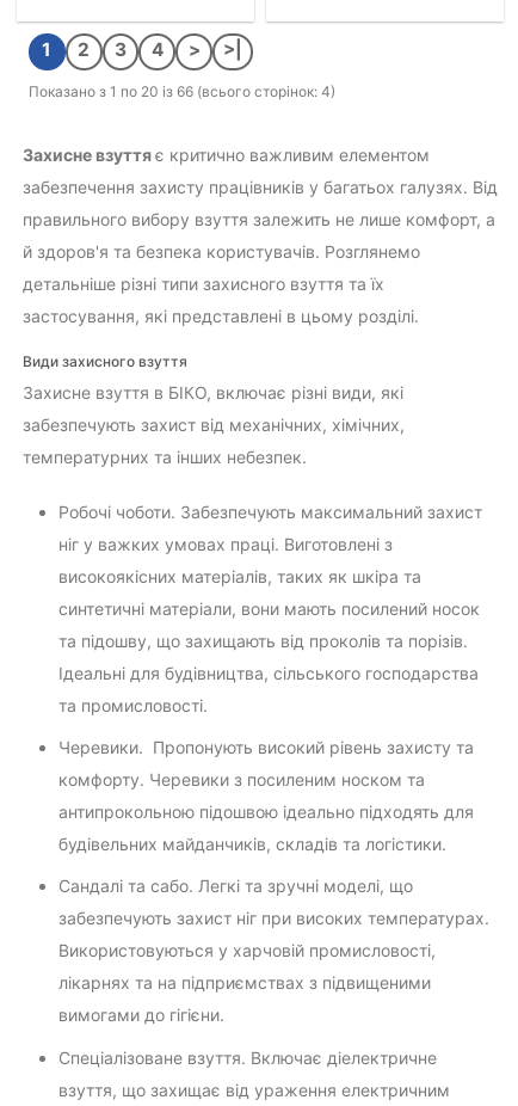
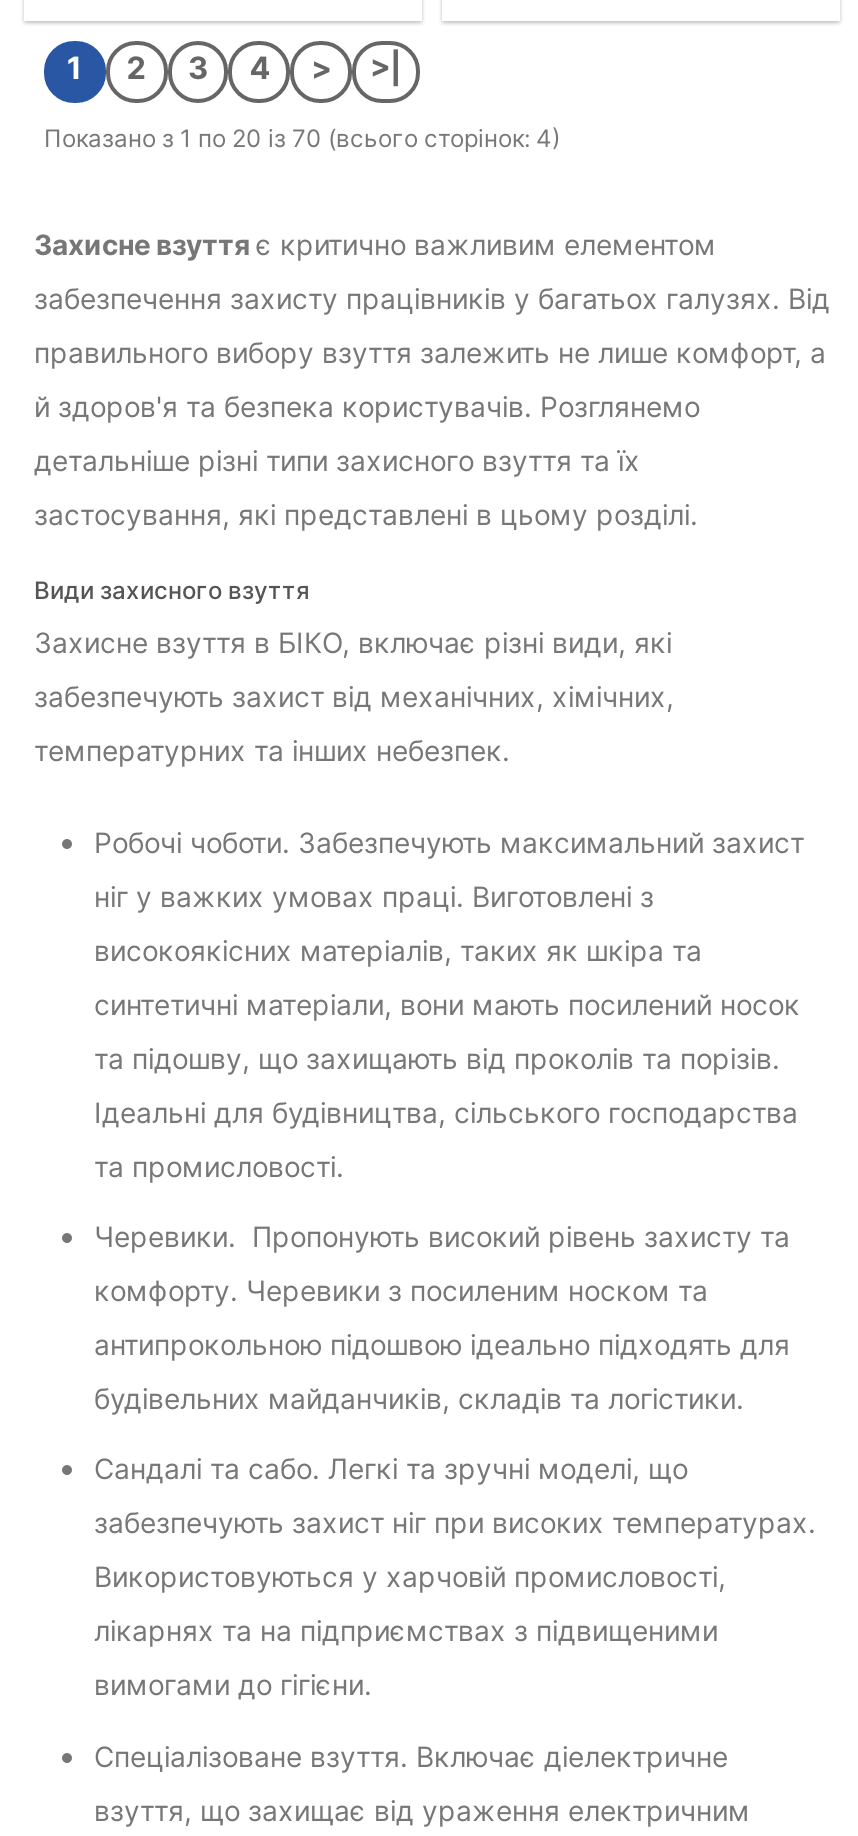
- Показано з 1 по 20 із 66 (всього сторінок: 4)
+ Показано з 1 по 20 із 70 (всього сторінок: 4)
